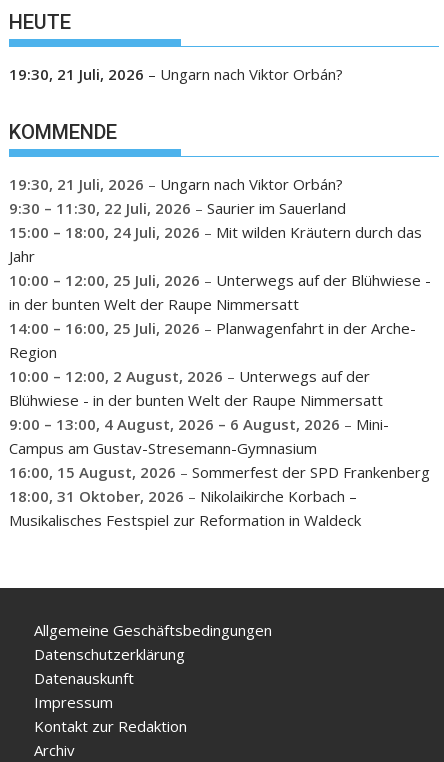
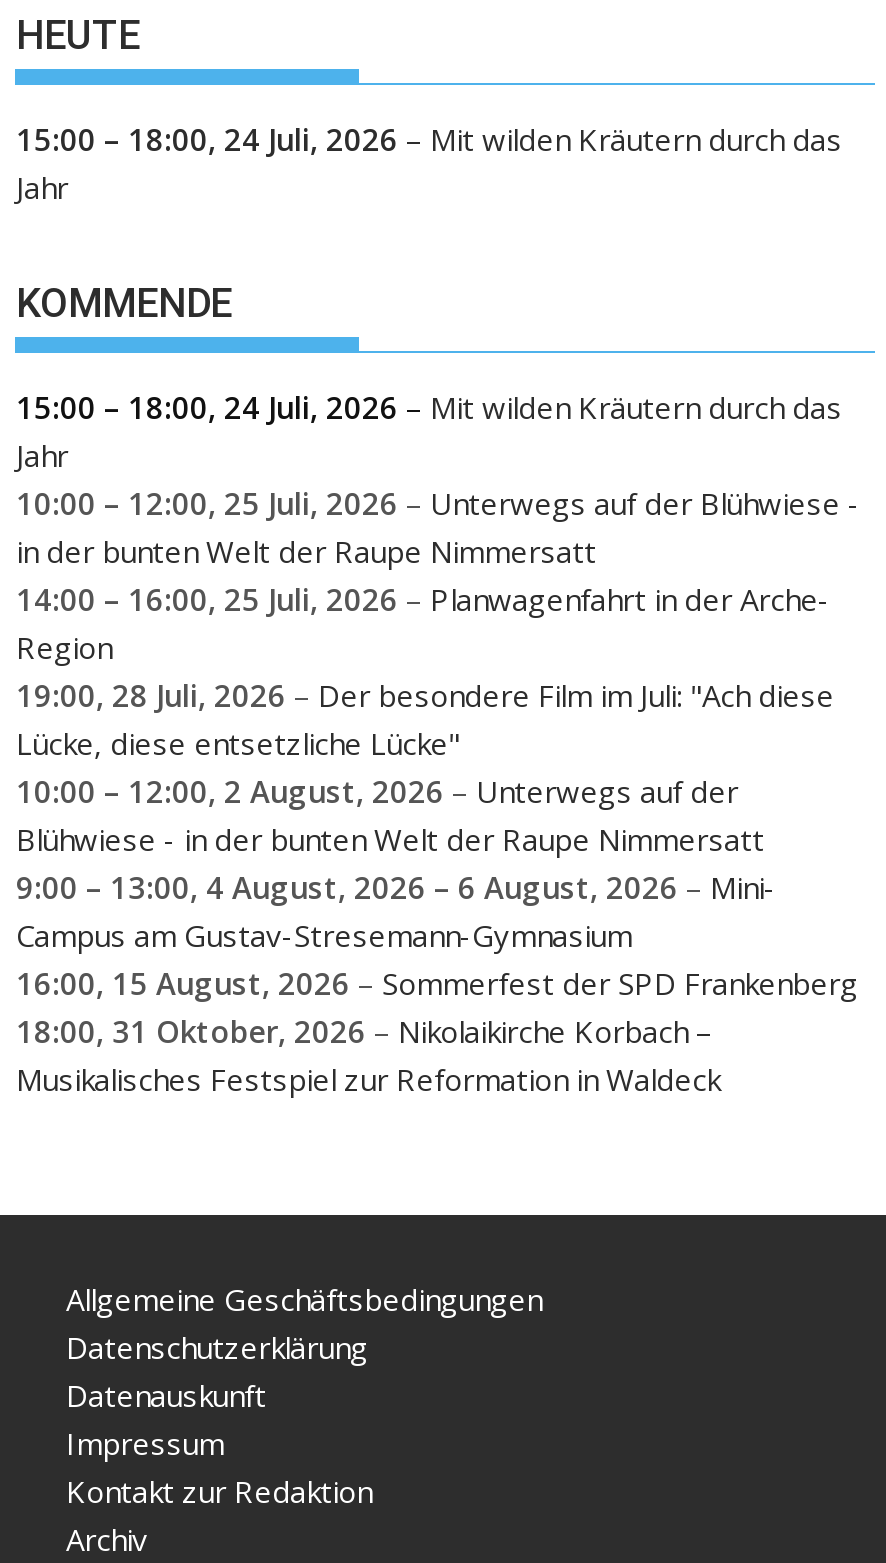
- 19:30, 21 Juli, 2026 – Ungarn nach Viktor Orbán?
+ 15:00 – 18:00, 24 Juli, 2026 – Mit wilden Kräutern durch das
+ Jahr

- 19:30, 21 Juli, 2026 – Ungarn nach Viktor Orbán?
- 9:30 – 11:30, 22 Juli, 2026 – Saurier im Sauerland

moved up: 15:00 – 18:00, 24 Juli, 2026 – Mit wilden Kräutern durch das | Jahr | 10:00 – 12:00, 25 Juli, 2026 – Unterwegs auf der Blühwiese - | in der bunten Welt der Raupe Nimmersatt | 14:00 – 16:00, 25 Juli, 2026 – Planwagenfahrt in der Arche- | Region

+ 19:00, 28 Juli, 2026 – Der besondere Film im Juli: "Ach diese
+ Lücke, diese entsetzliche Lücke"
